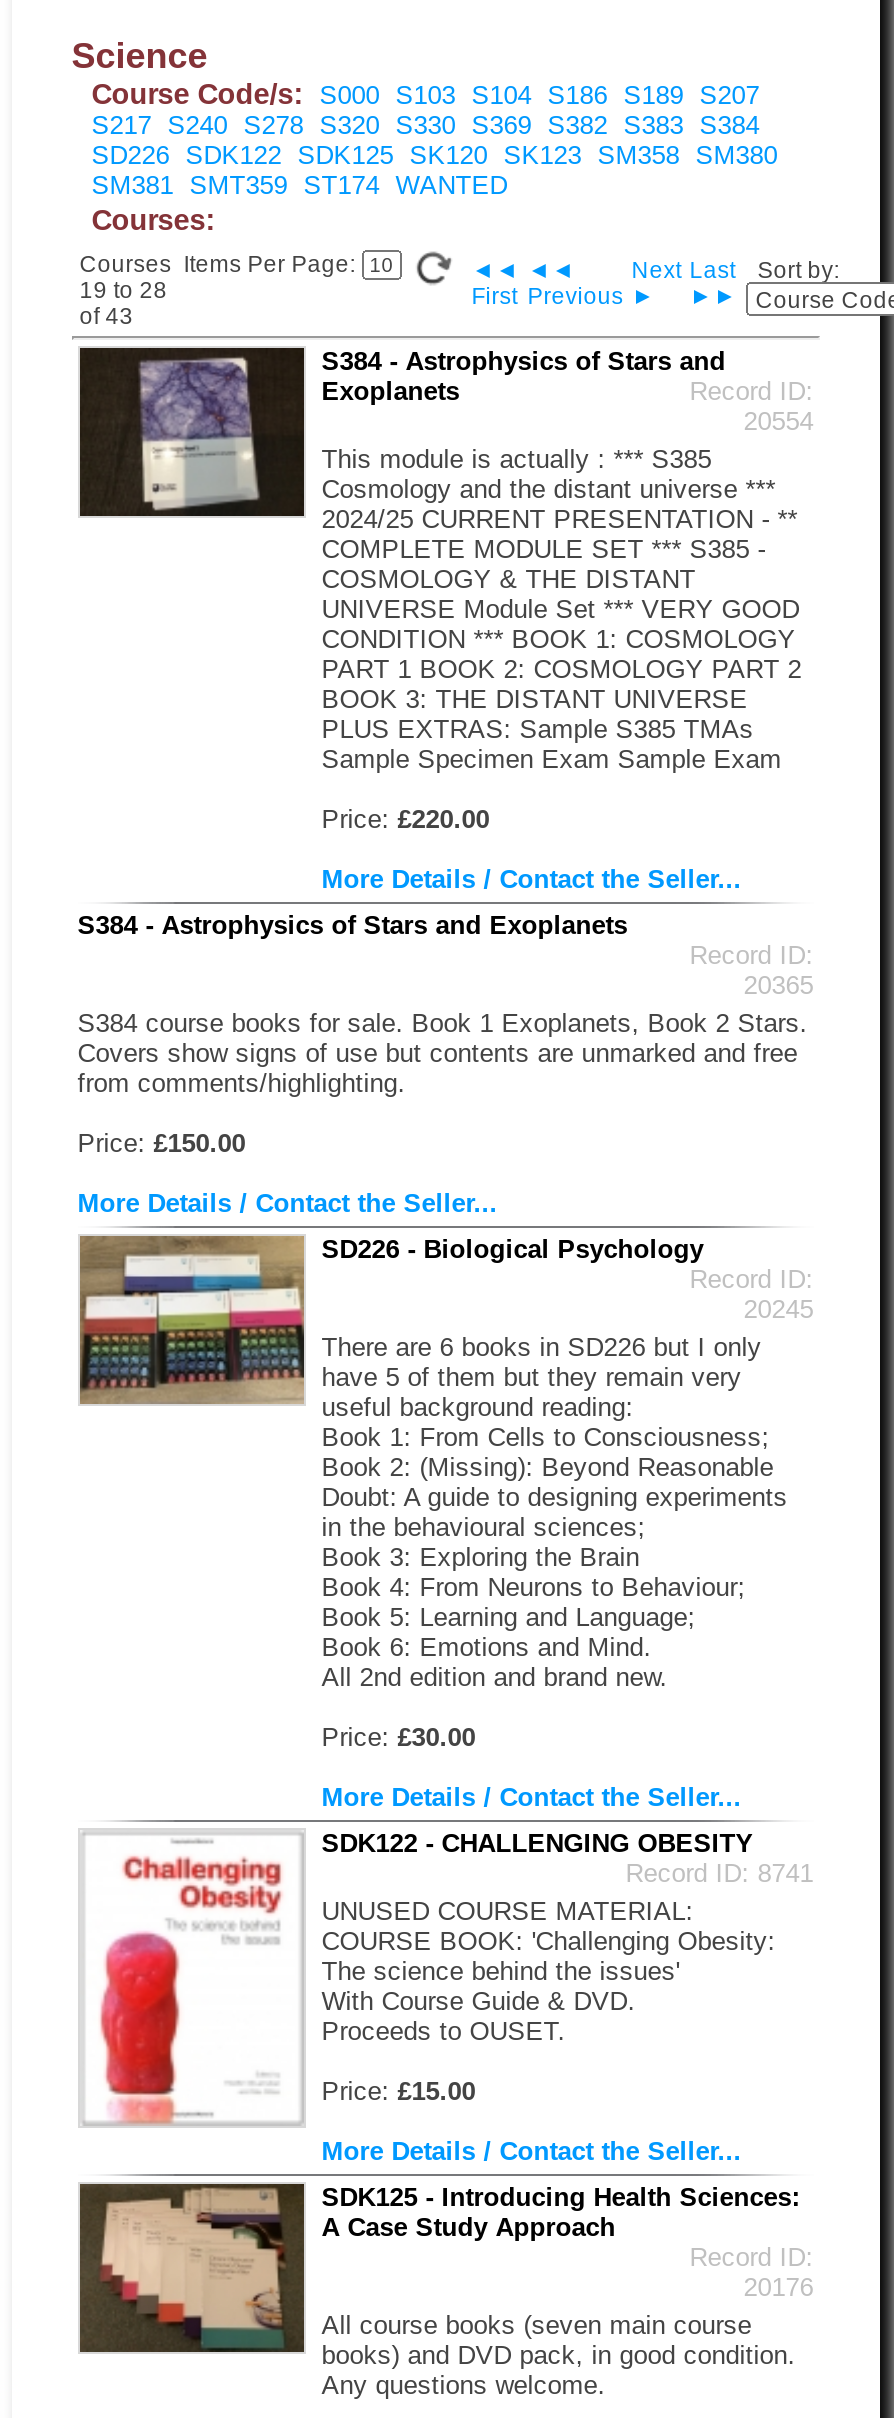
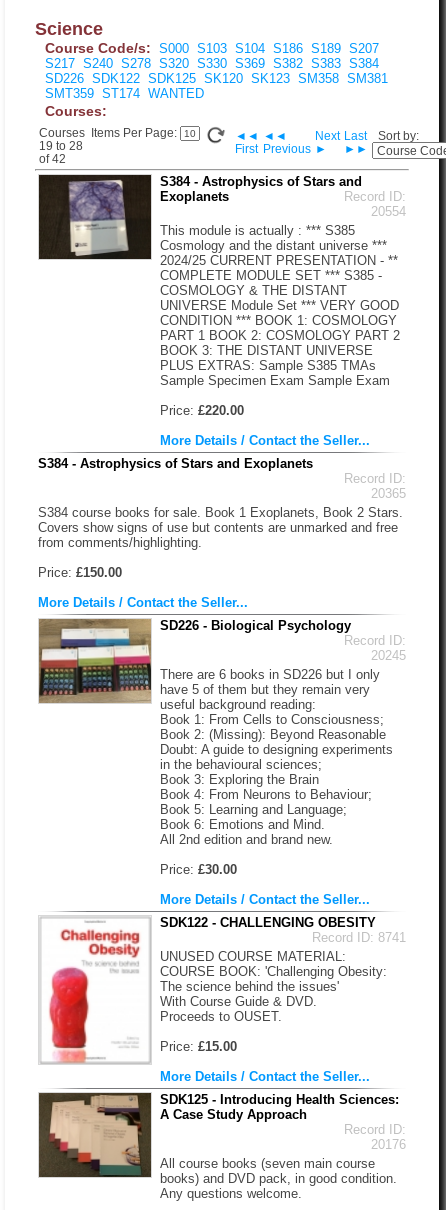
- SD226 SDK122 SDK125 SK120 SK123 SM358 SM380
- SM381 SMT359 ST174 WANTED
+ SD226 SDK122 SDK125 SK120 SK123 SM358 SM381
+ SMT359 ST174 WANTED

- of 43
+ of 42
